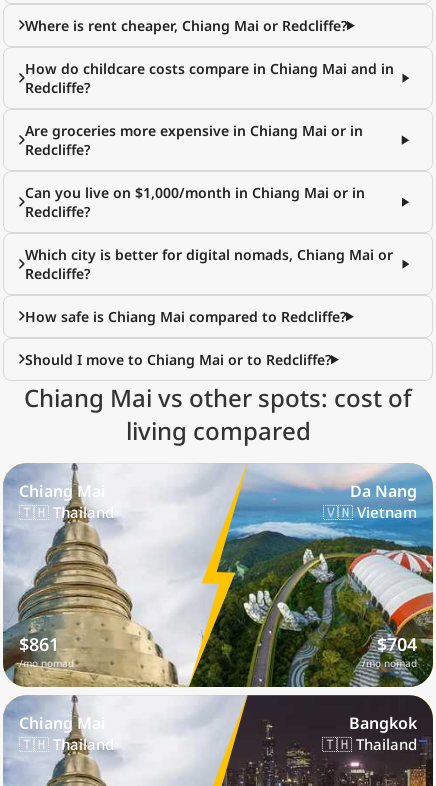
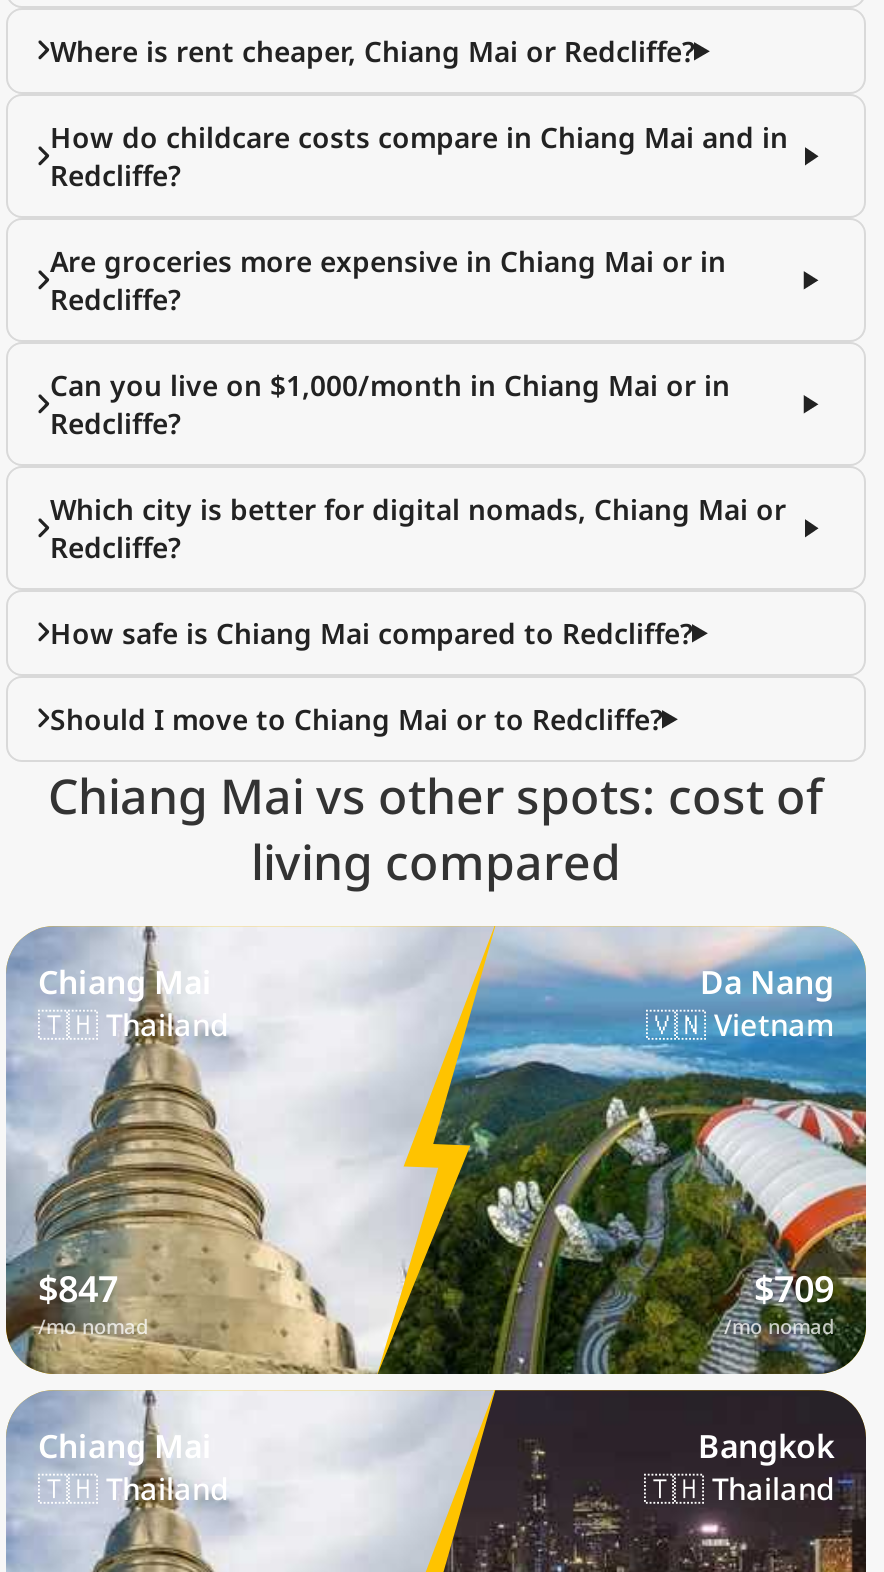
- $861
+ $847

- $704
+ $709
